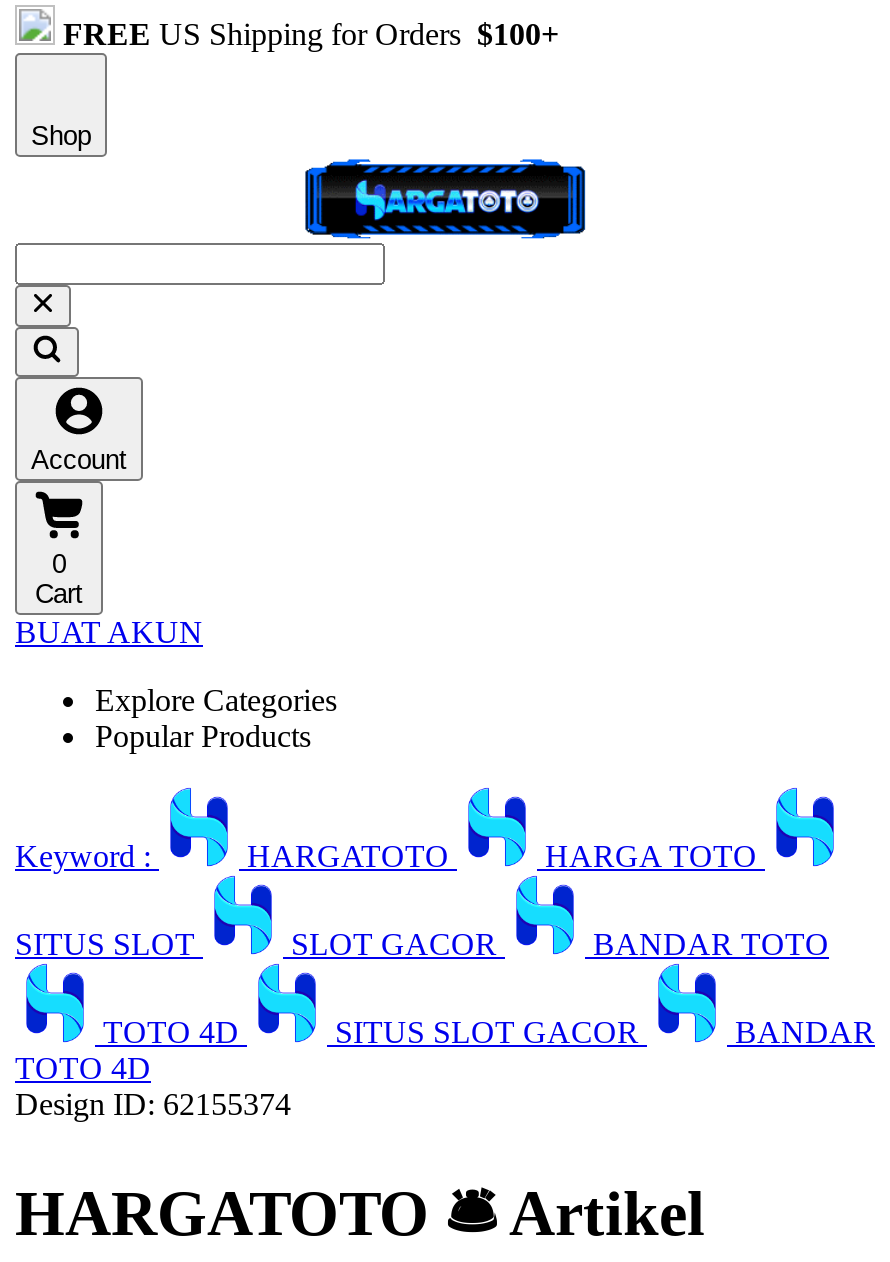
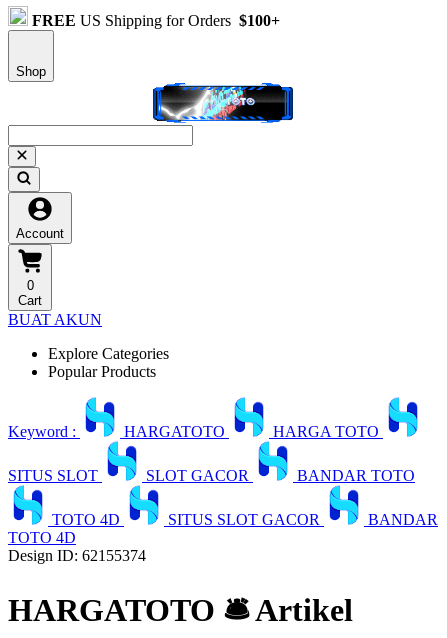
- [image]
+ [image]
